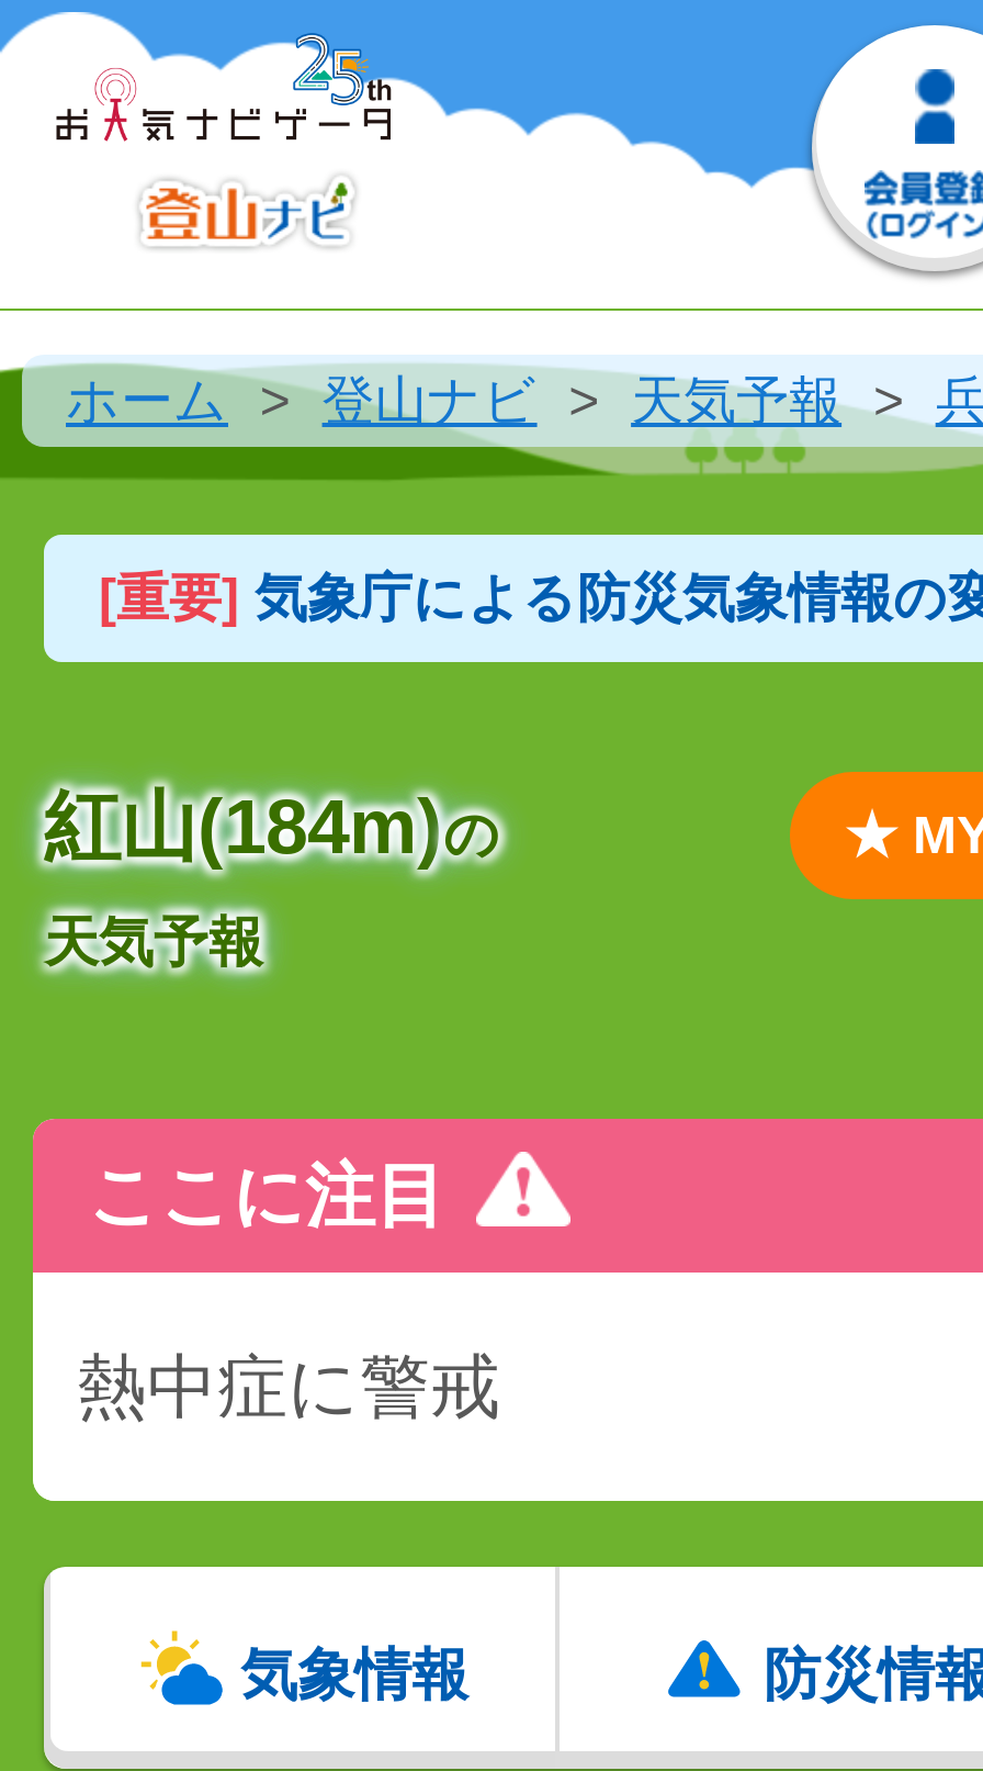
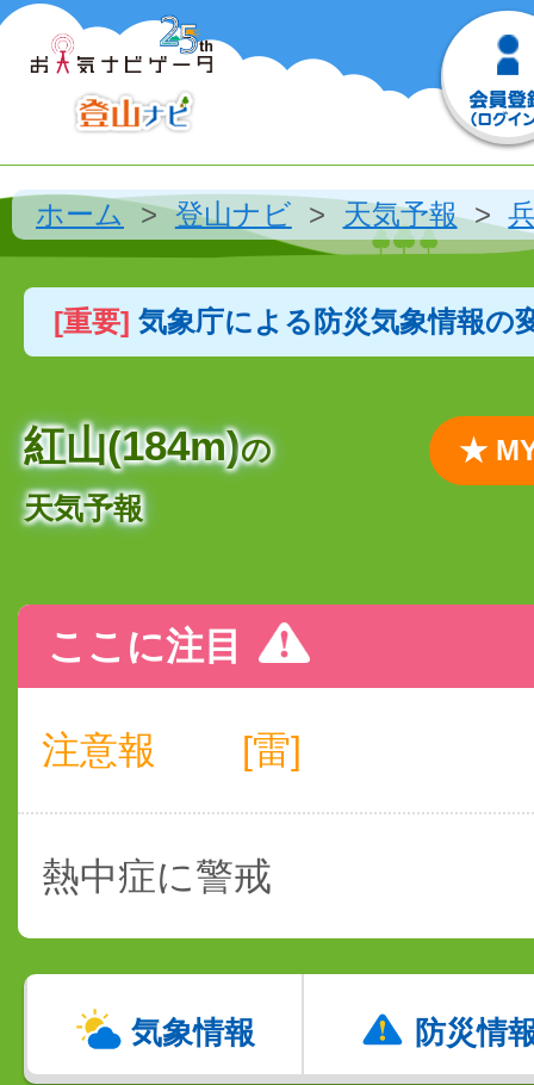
+ 注意報
+ [雷]
